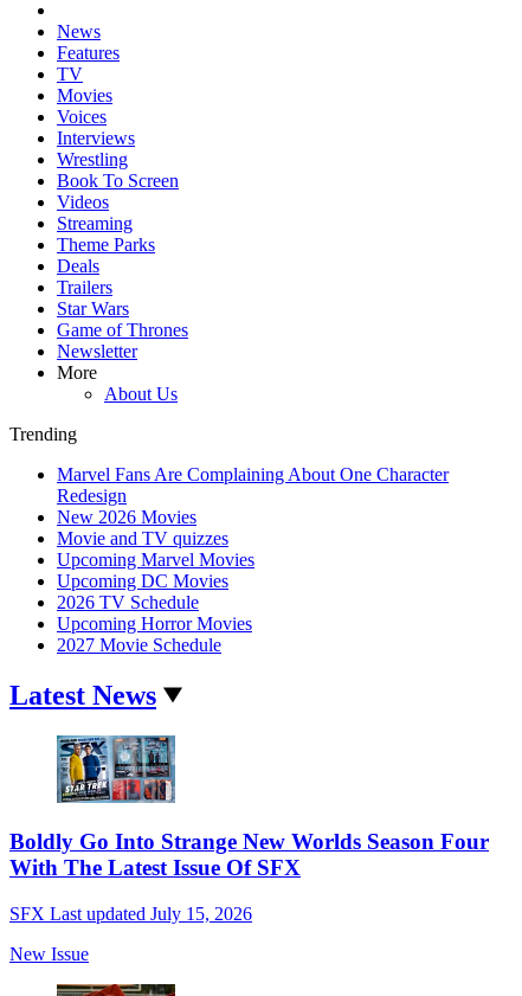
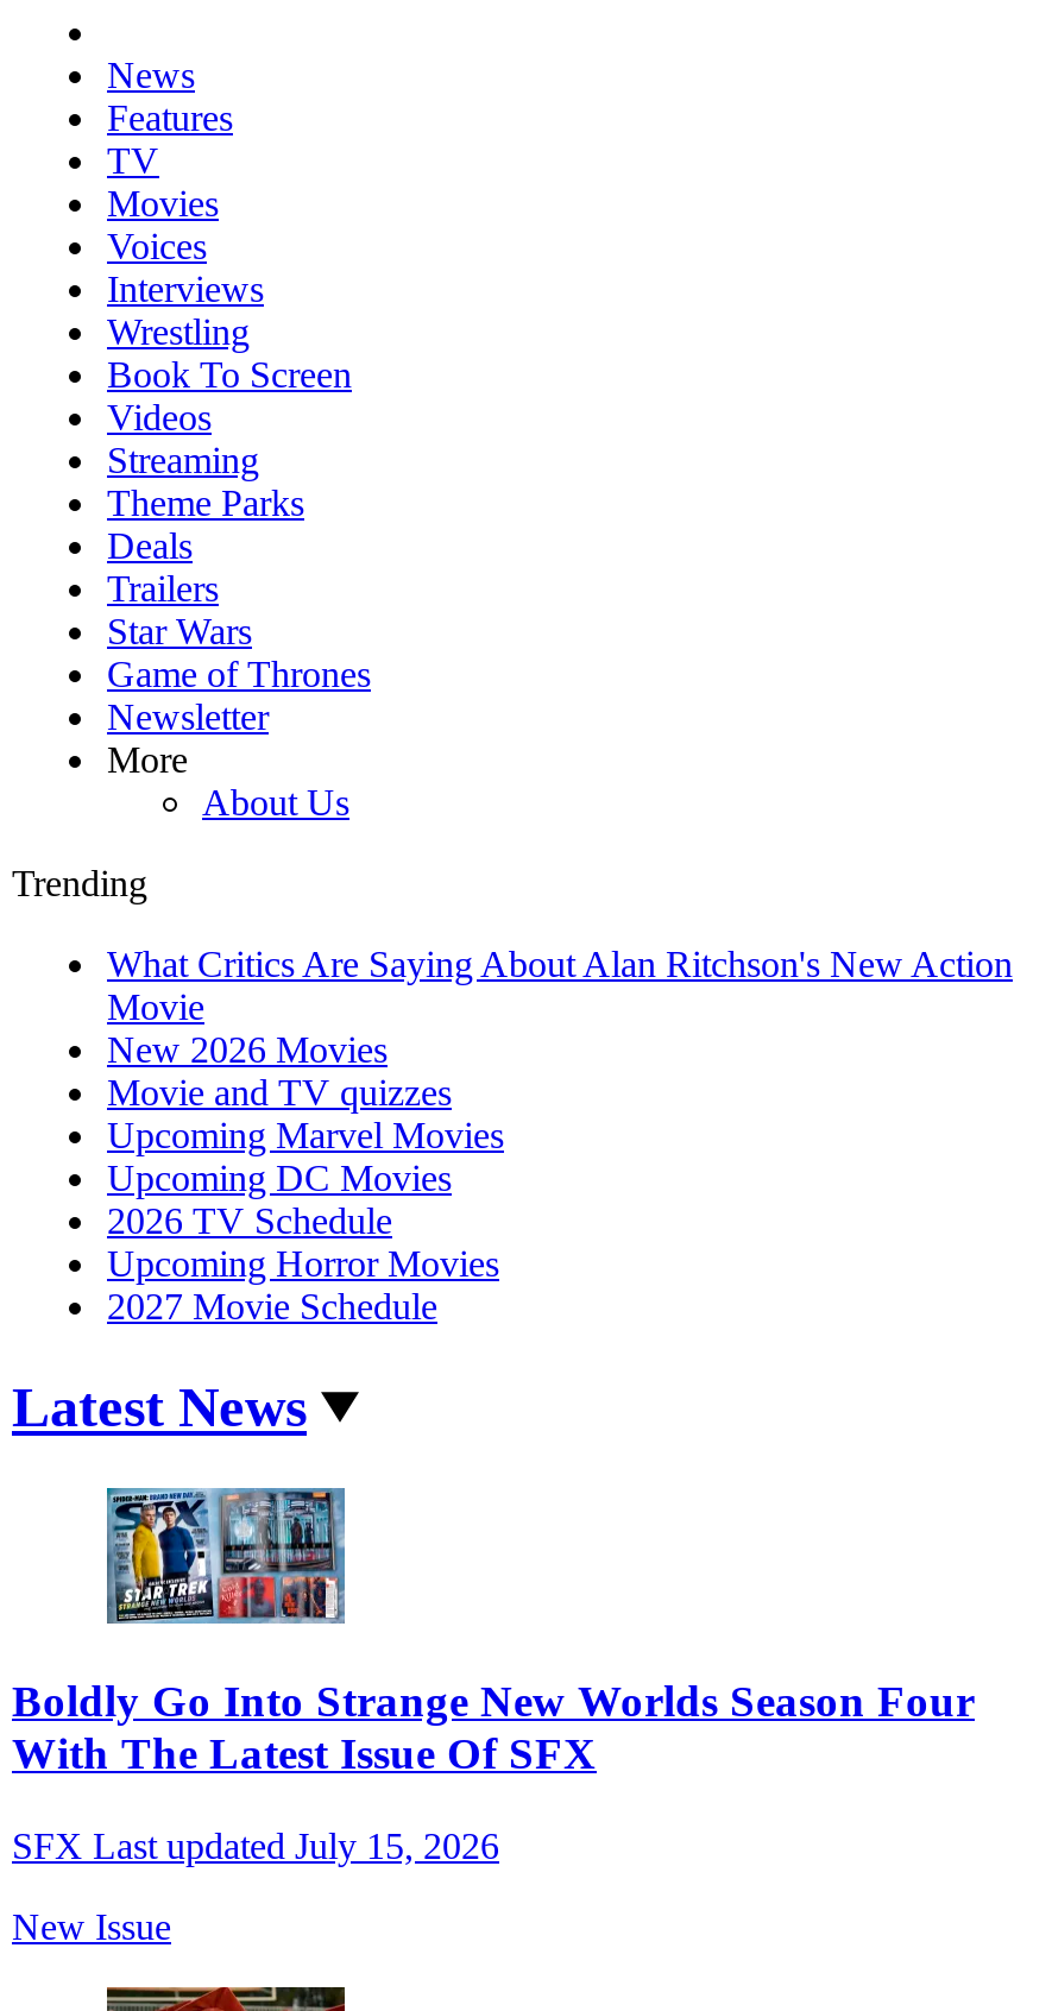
- Marvel Fans Are Complaining About One Character
- Redesign
+ What Critics Are Saying About Alan Ritchson's New Action
+ Movie
